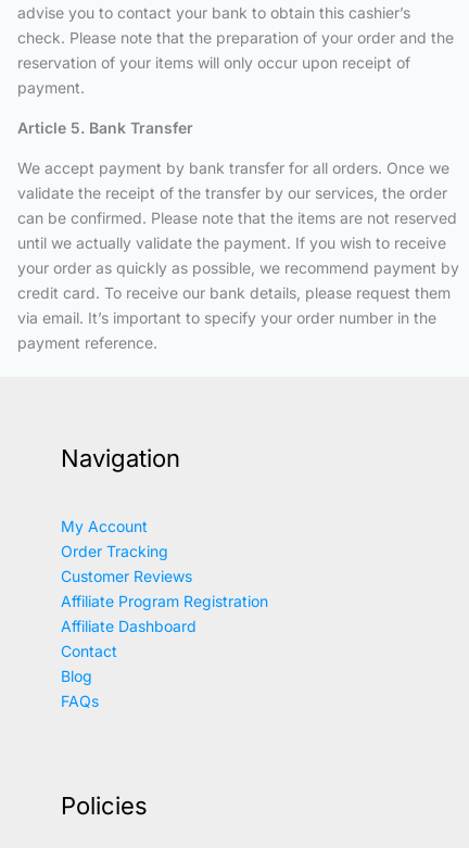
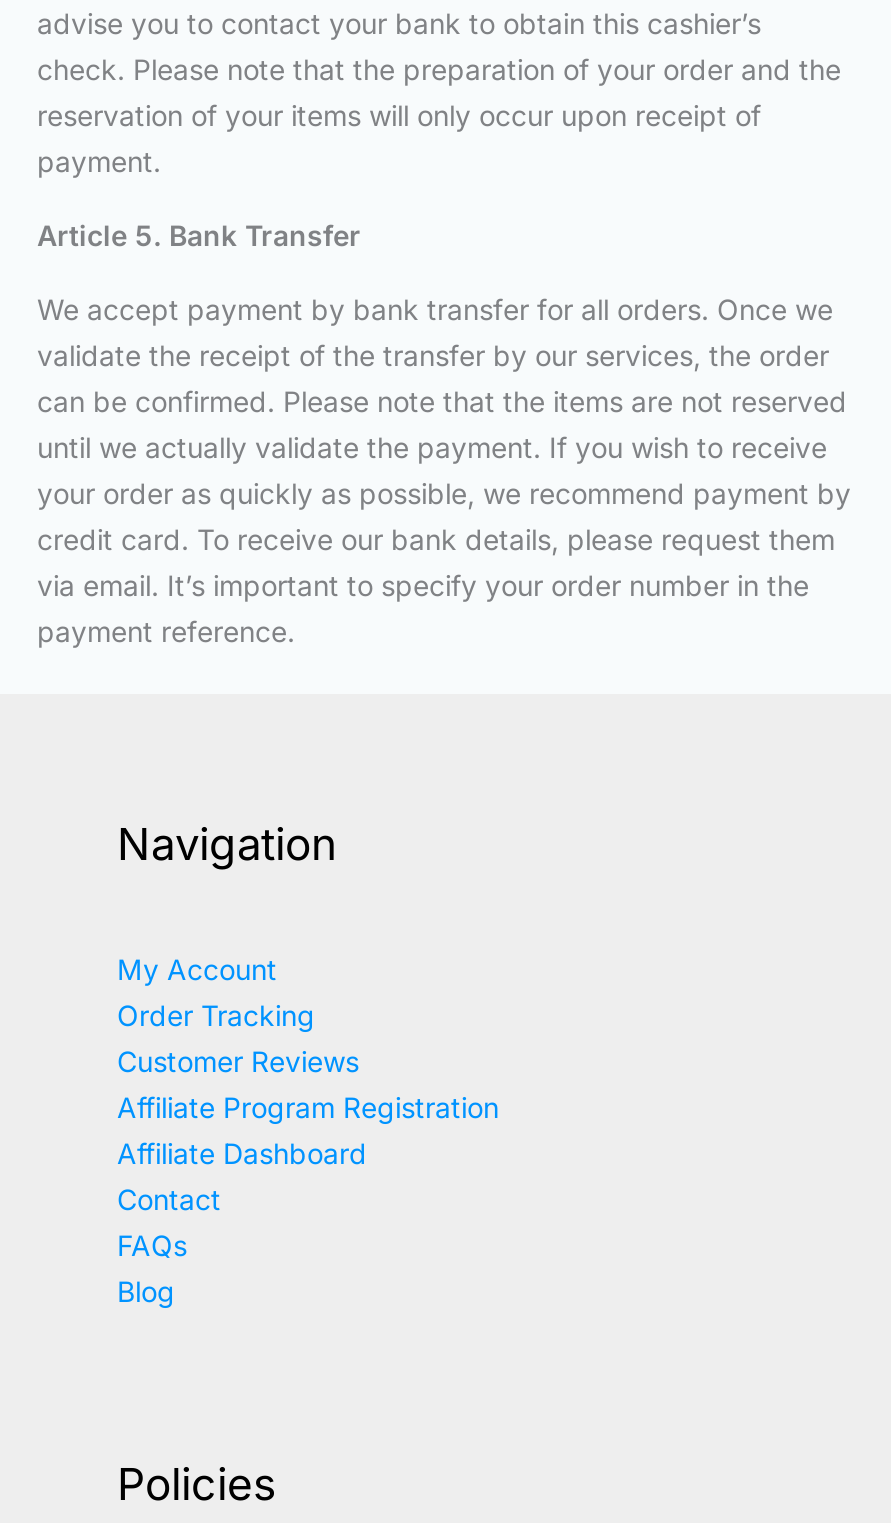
moved down: Blog

moved up: FAQs
